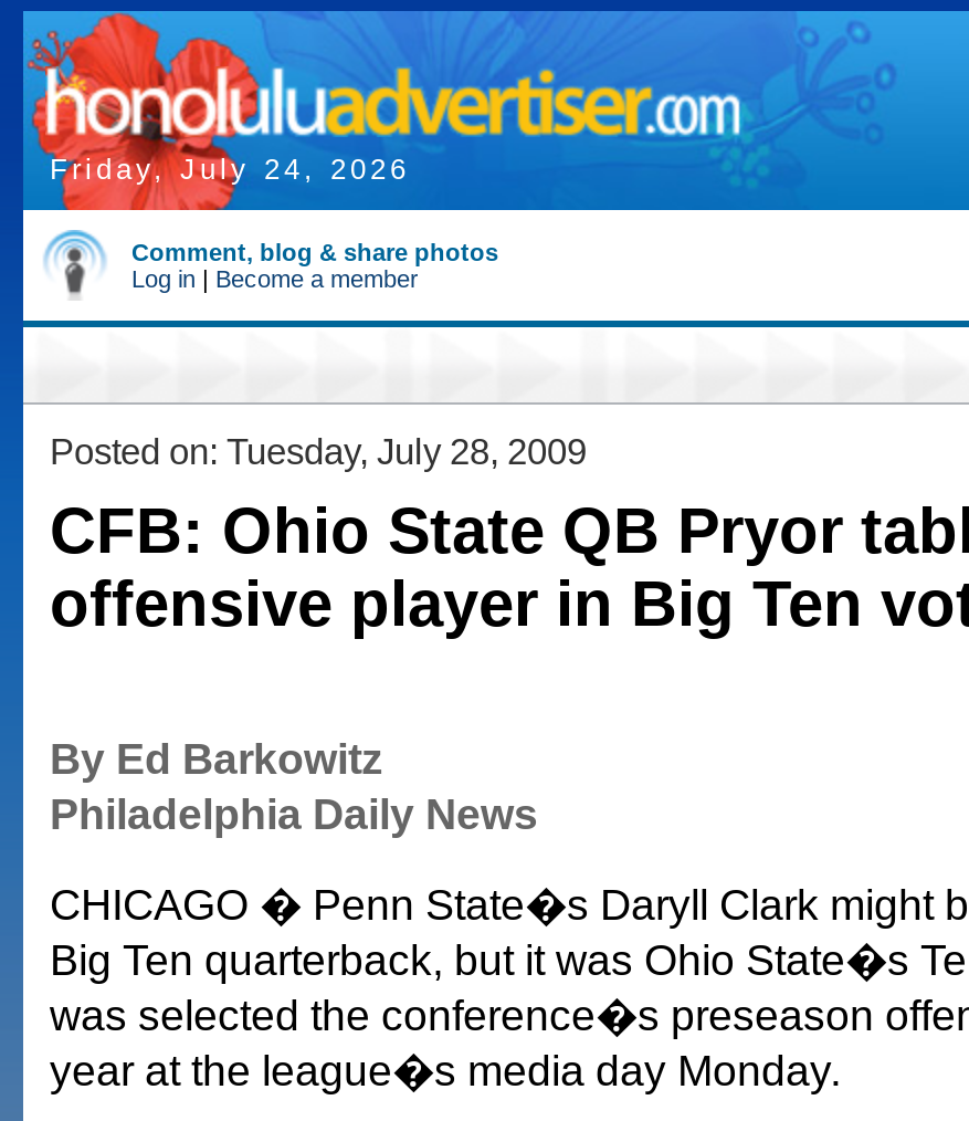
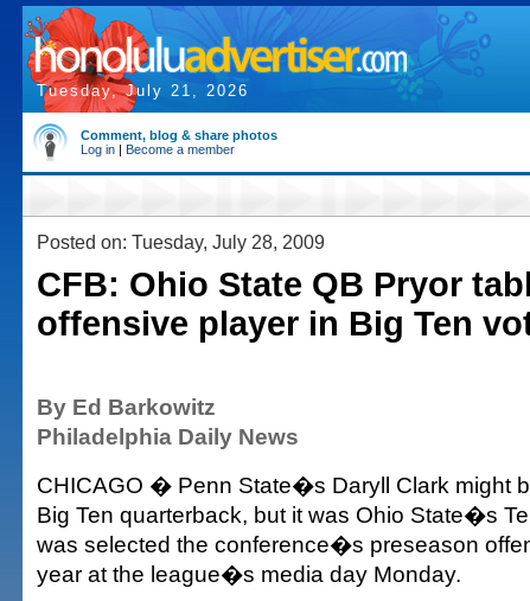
- Friday, July 24, 2026
+ Tuesday, July 21, 2026
